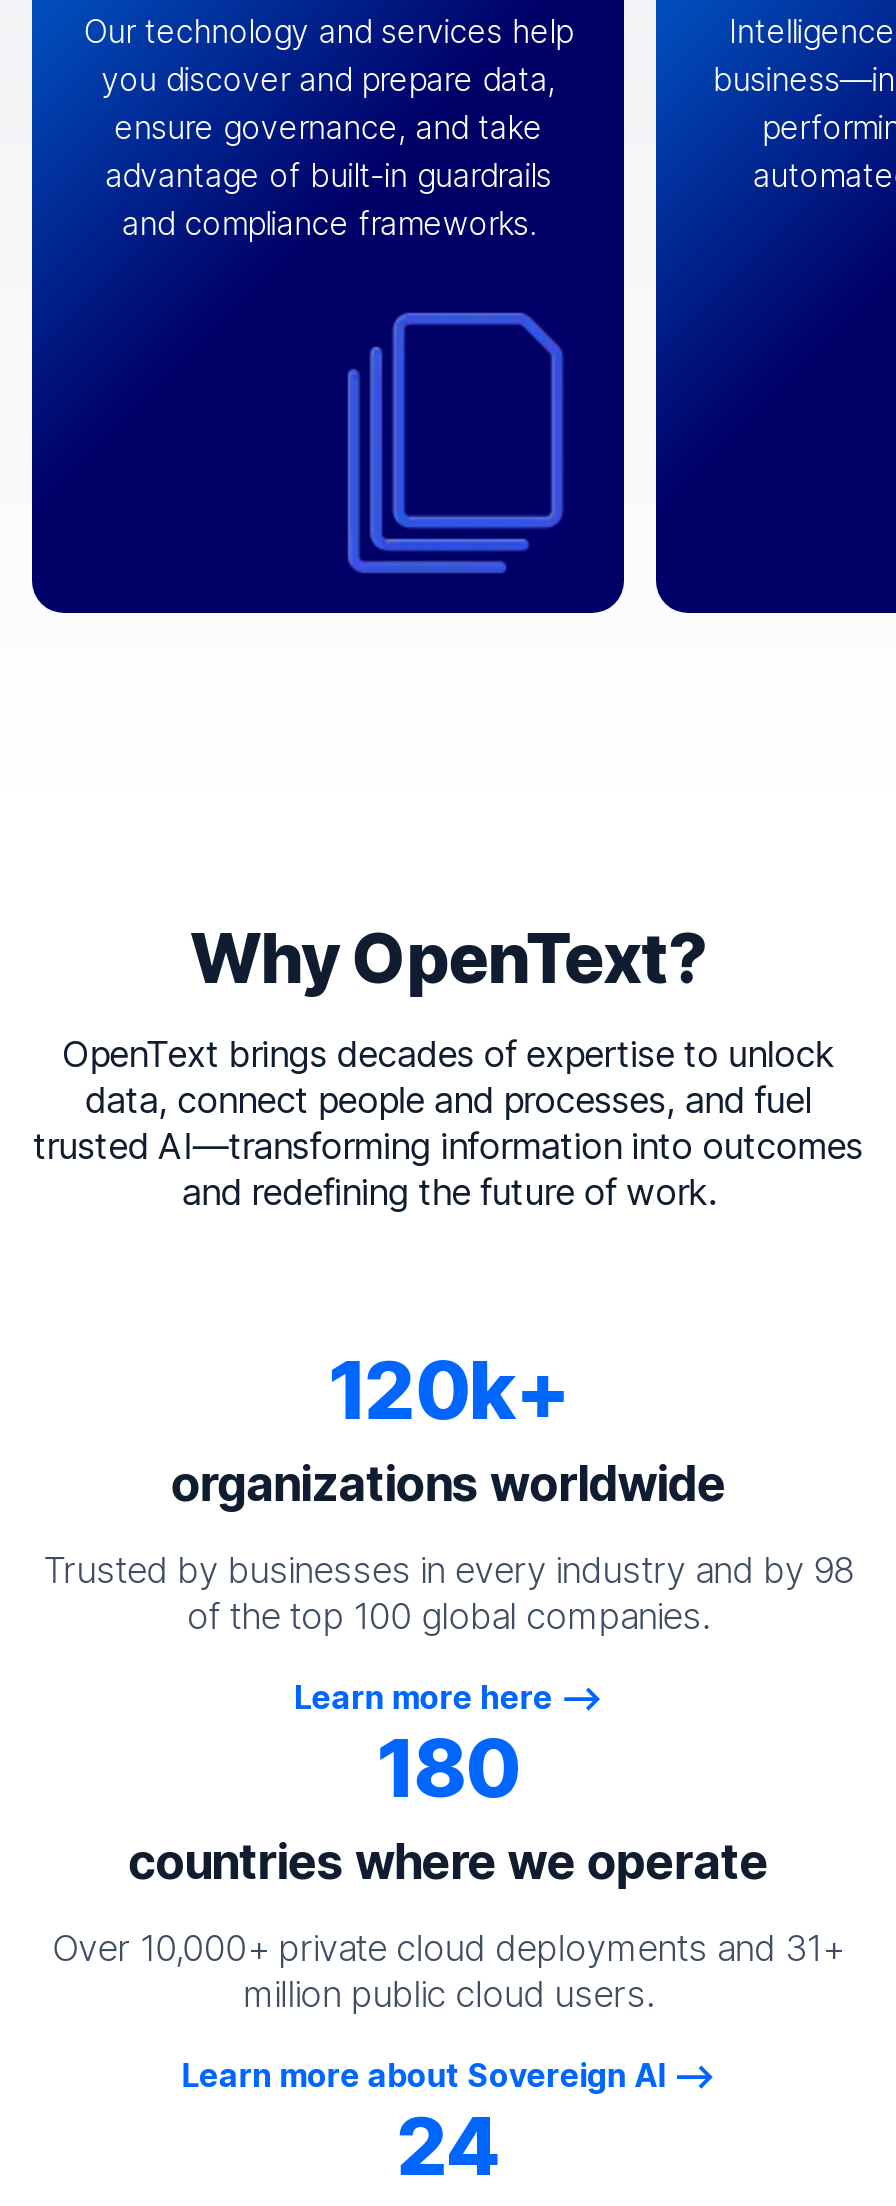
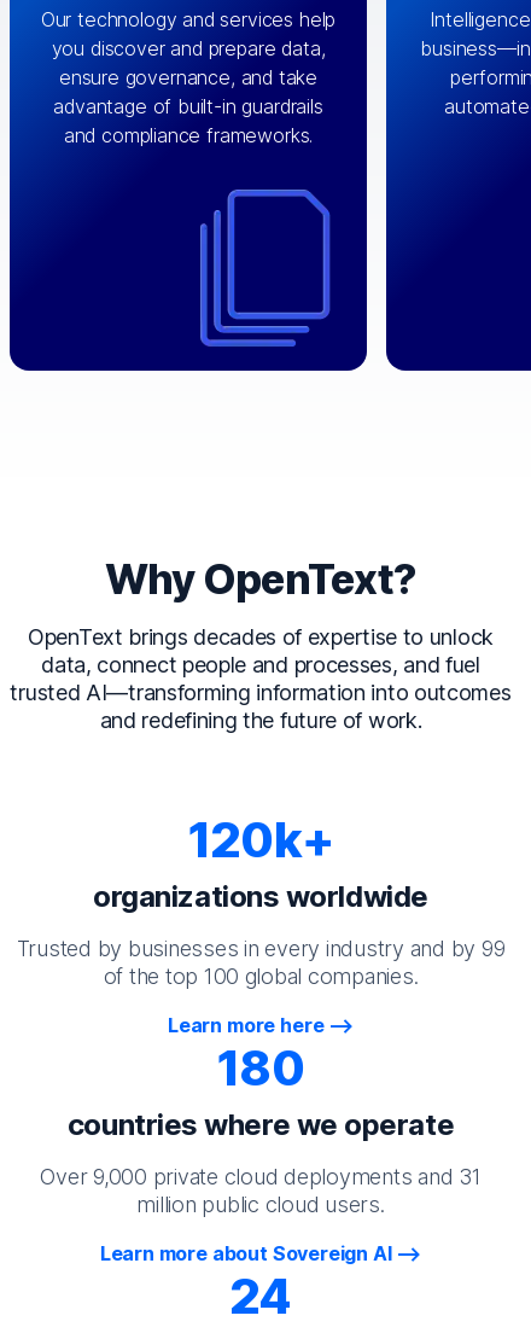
- Trusted by businesses in every industry and by 98
+ Trusted by businesses in every industry and by 99

- Over 10,000+ private cloud deployments and 31+
+ Over 9,000 private cloud deployments and 31
